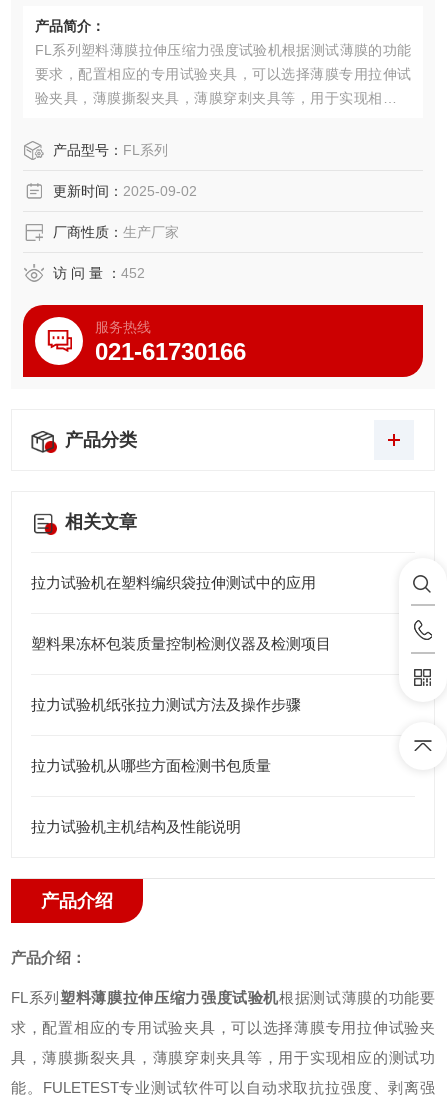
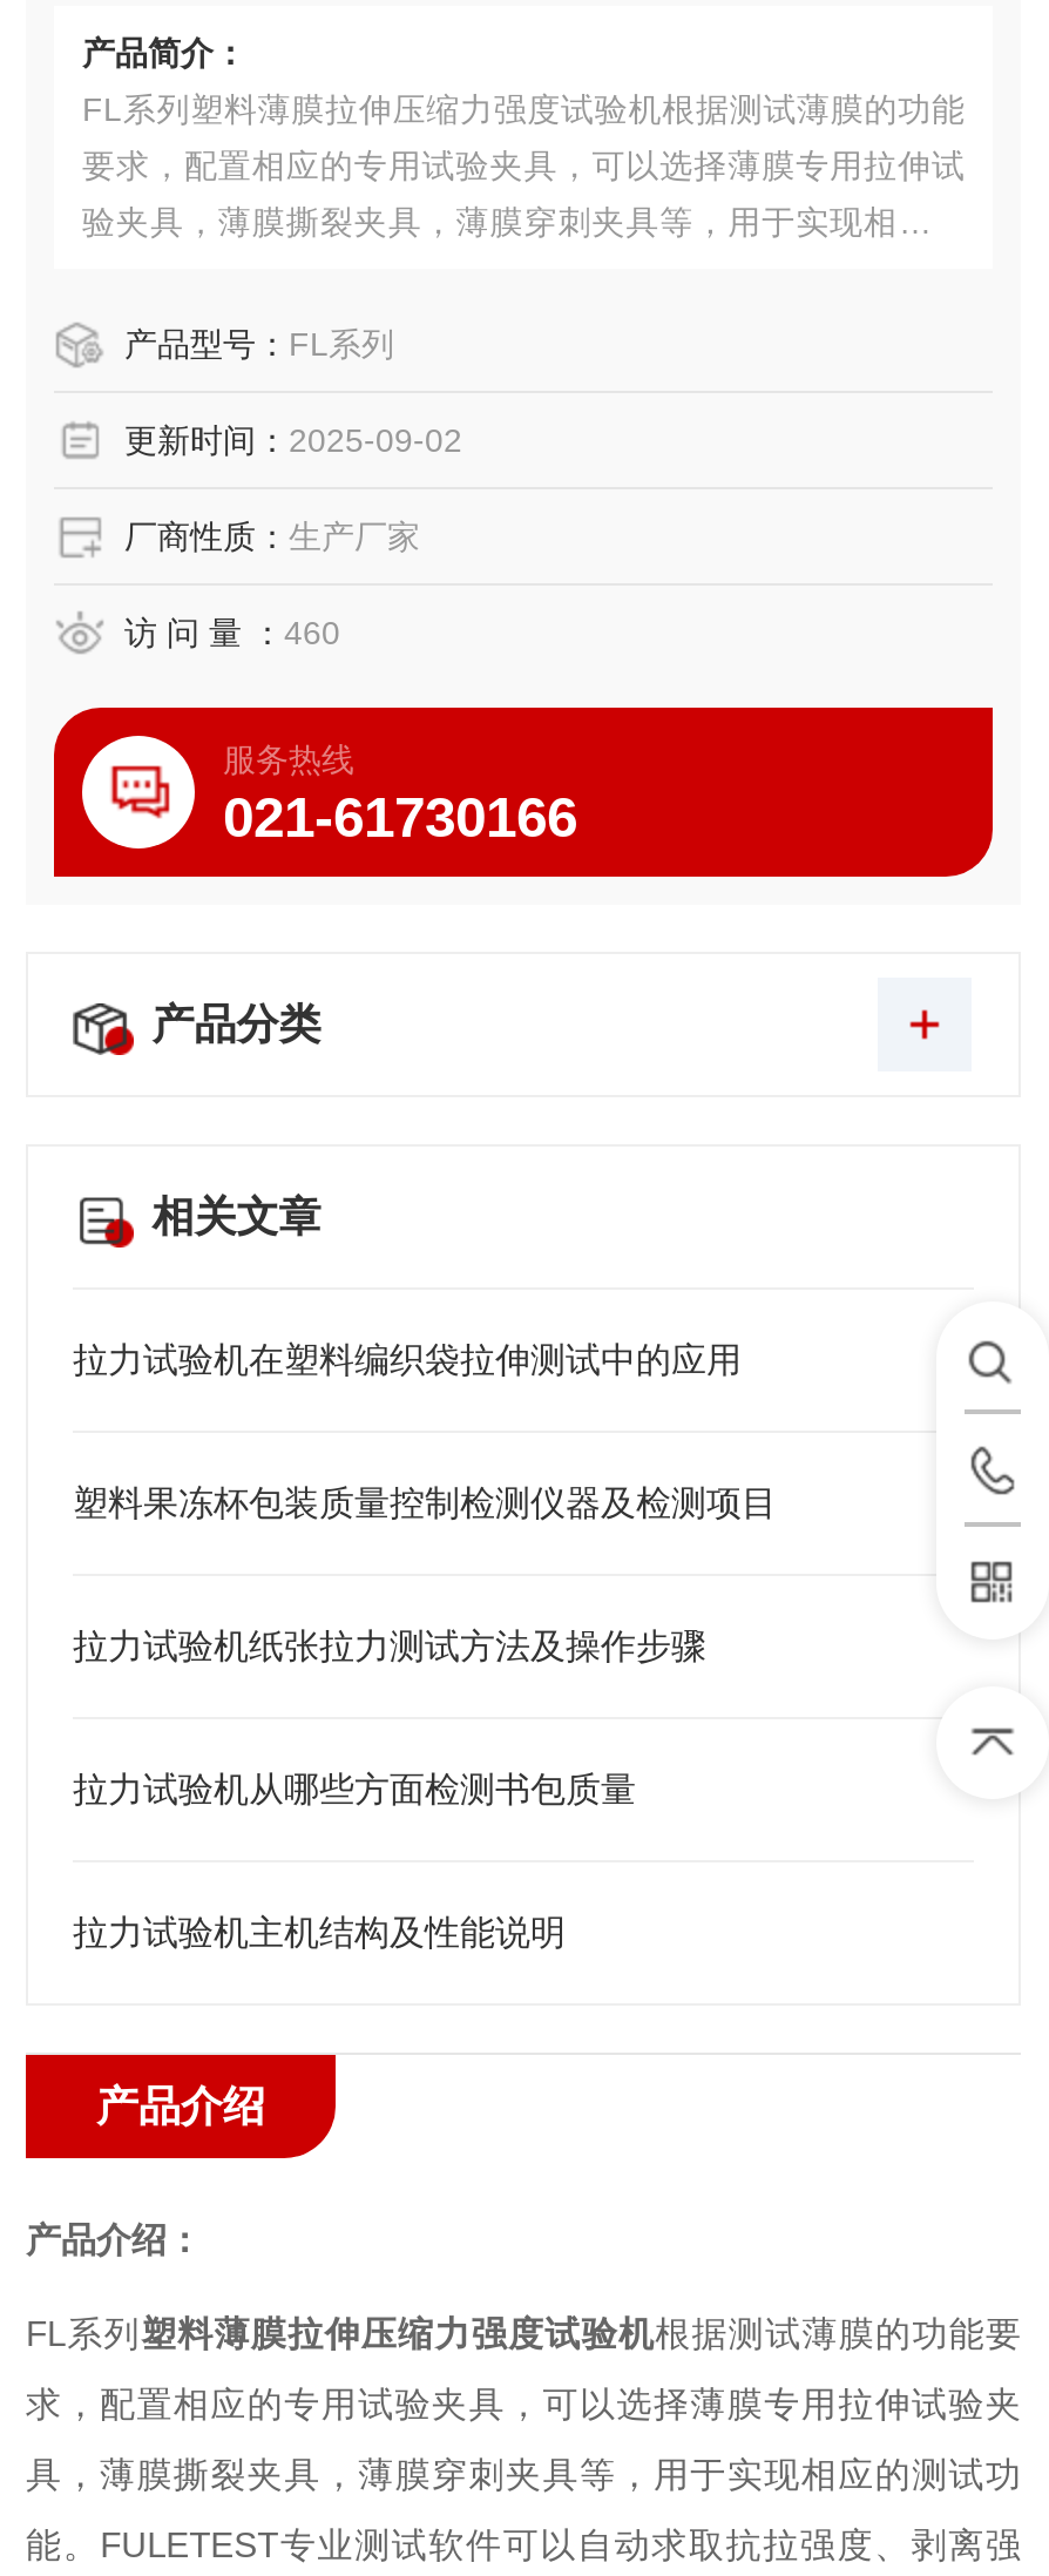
- 访 问 量 ：452
+ 访 问 量 ：460
